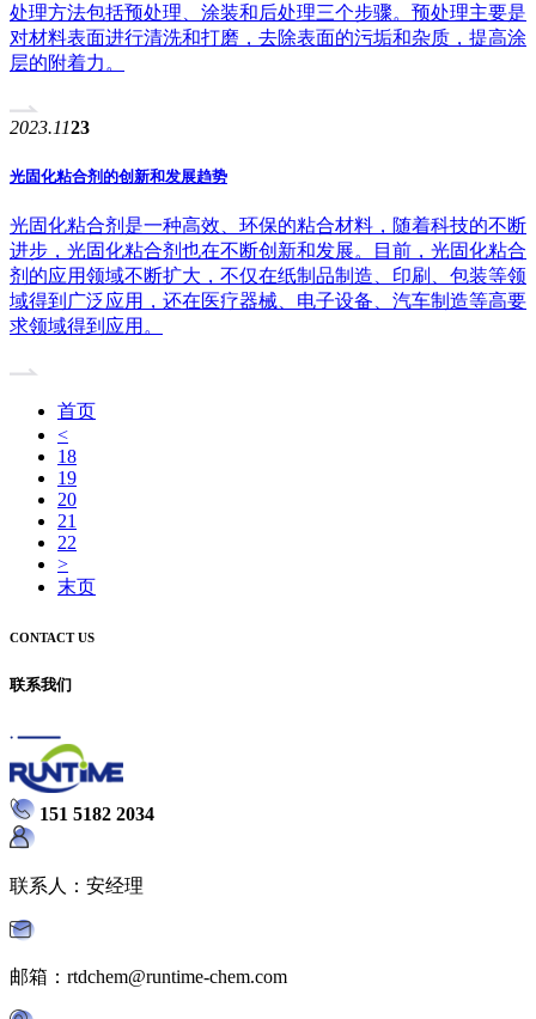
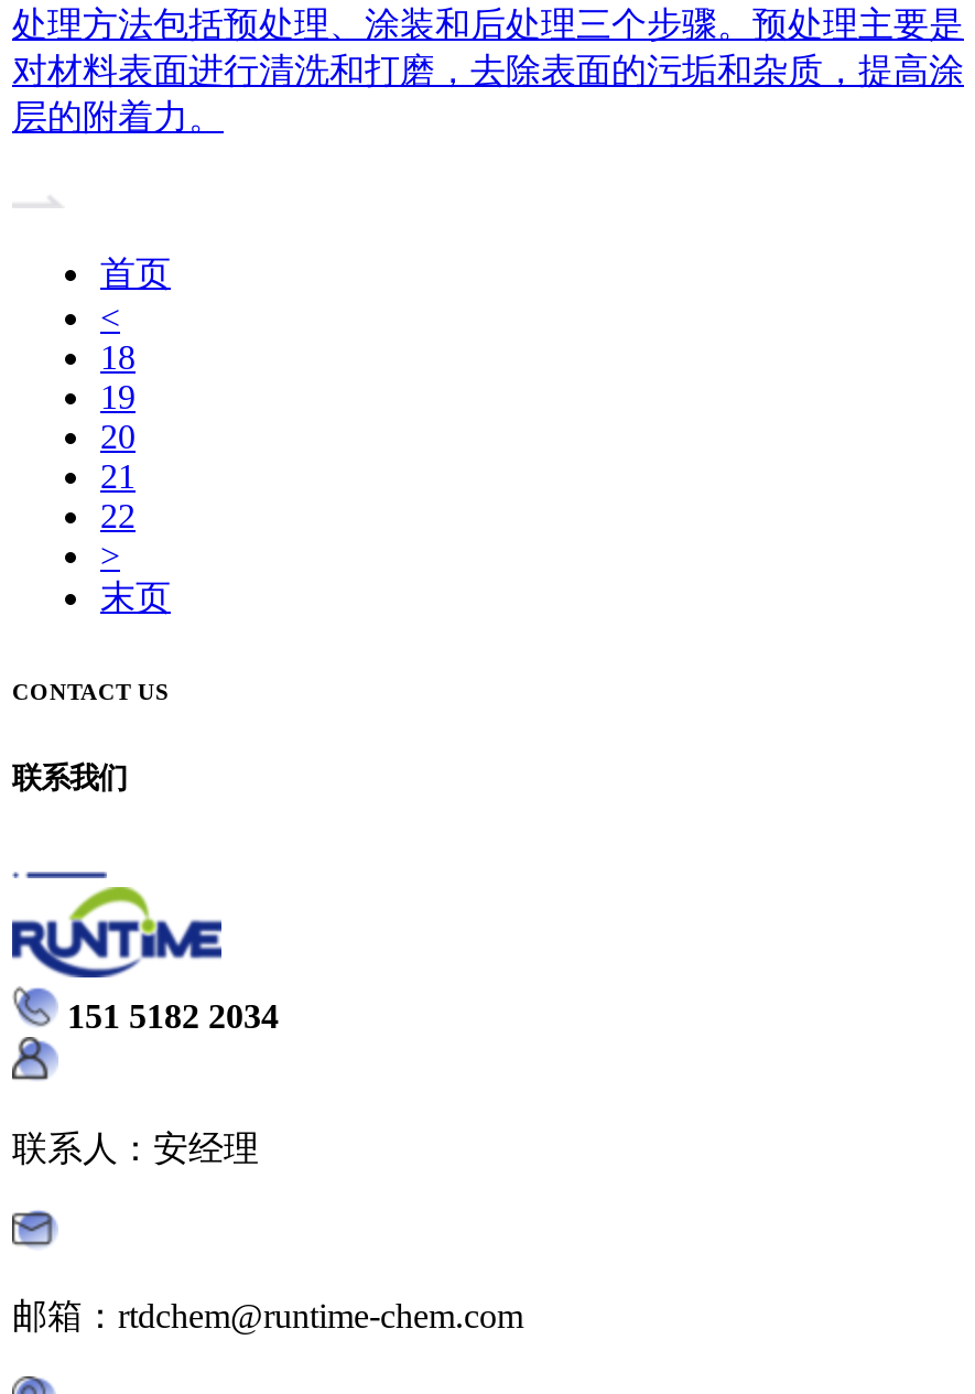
- 2023.11 23
- 光固化粘合剂的创新和发展趋势
- 光固化粘合剂是一种高效、环保的粘合材料，随着科技的不断
- 进步，光固化粘合剂也在不断创新和发展。目前，光固化粘合
- 剂的应用领域不断扩大，不仅在纸制品制造、印刷、包装等领
- 域得到广泛应用，还在医疗器械、电子设备、汽车制造等高要
- 求领域得到应用。
